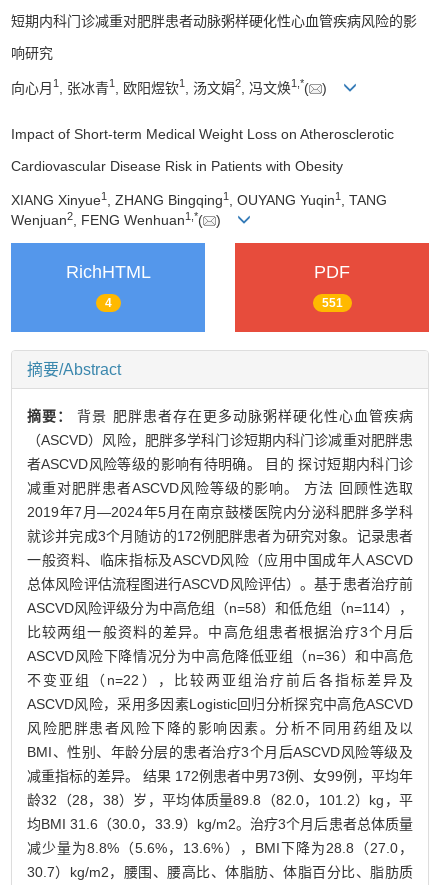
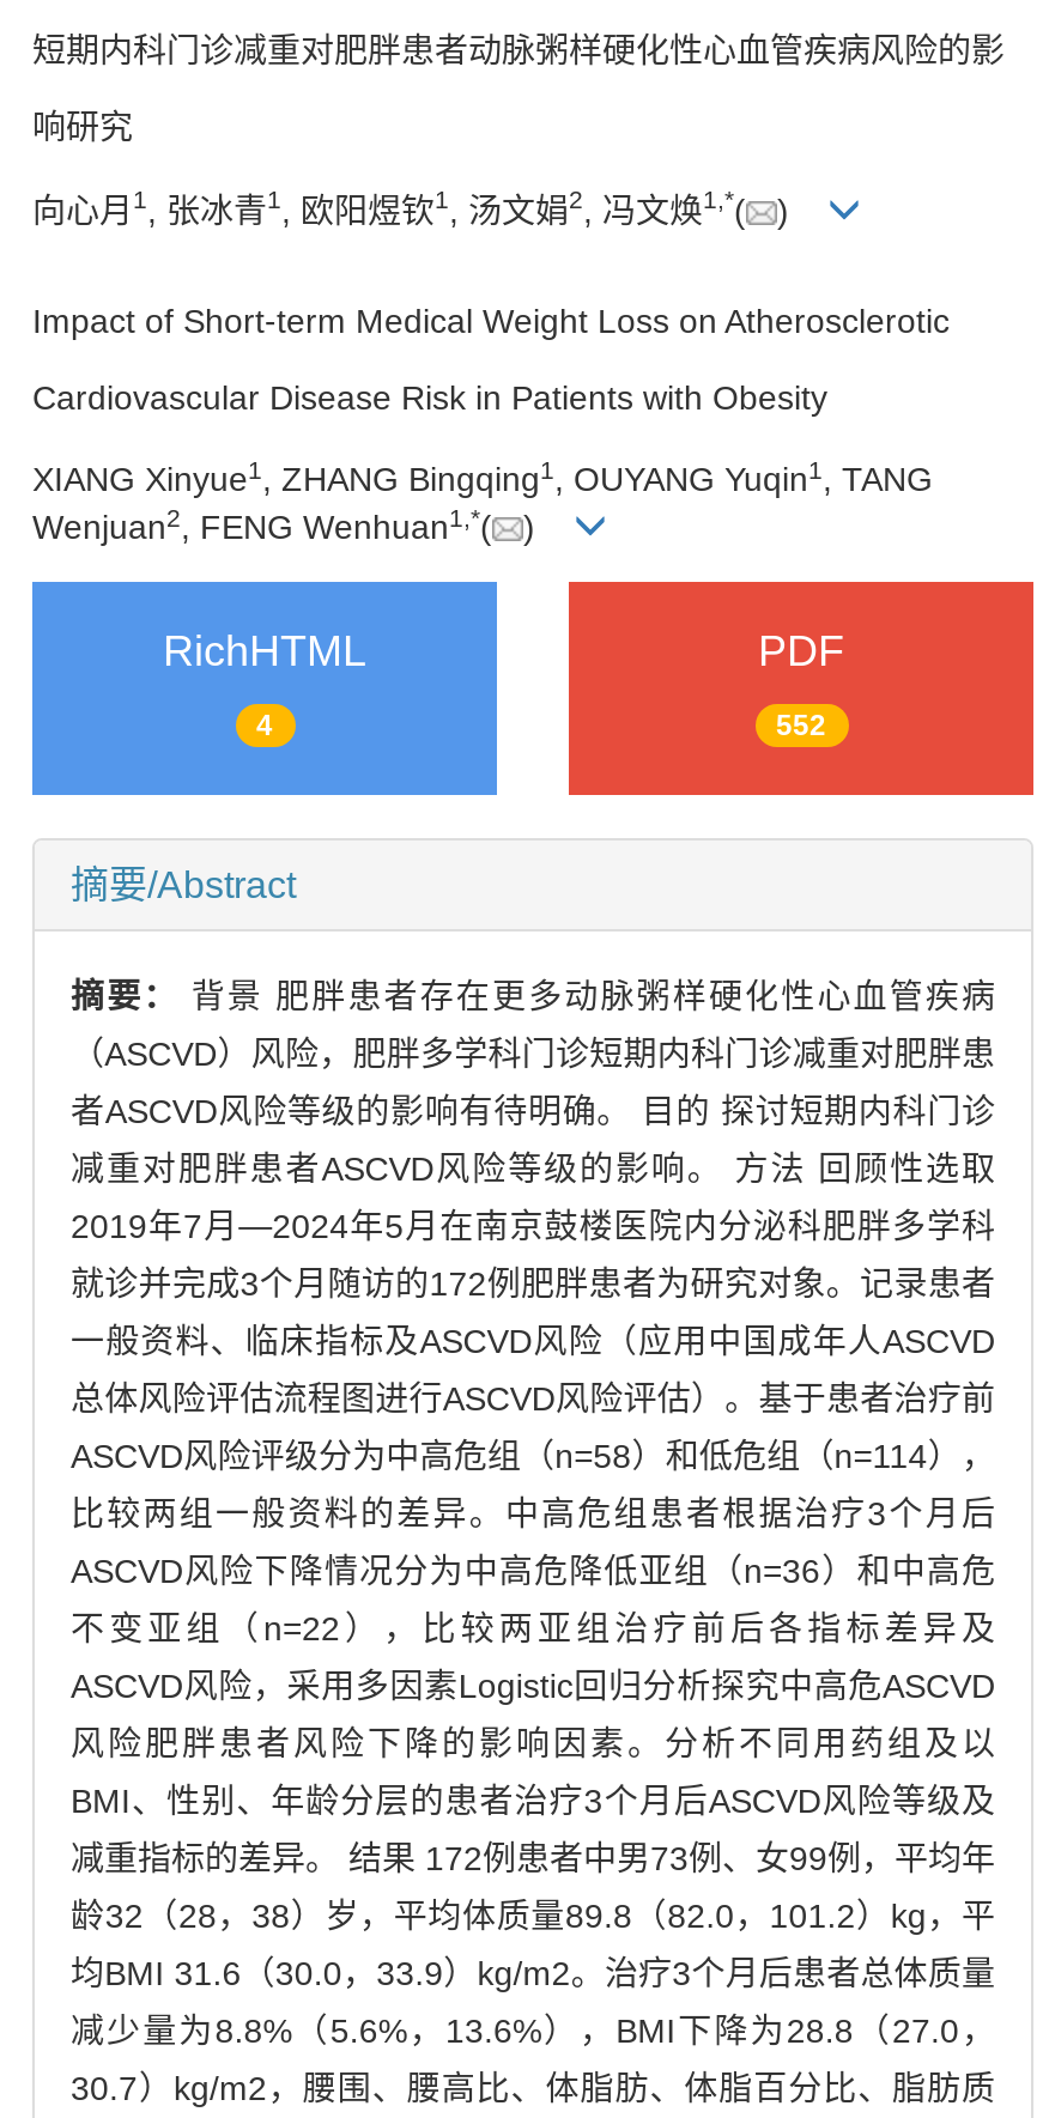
- 551
+ 552
